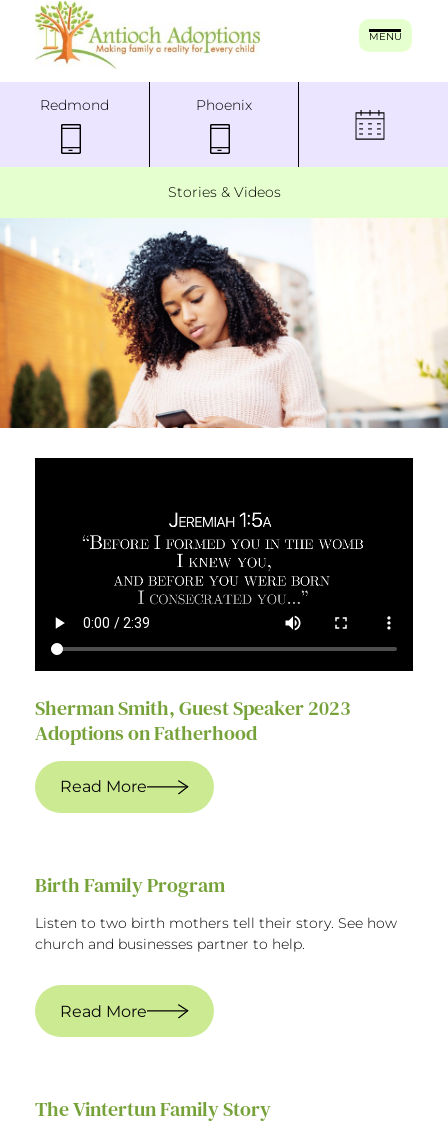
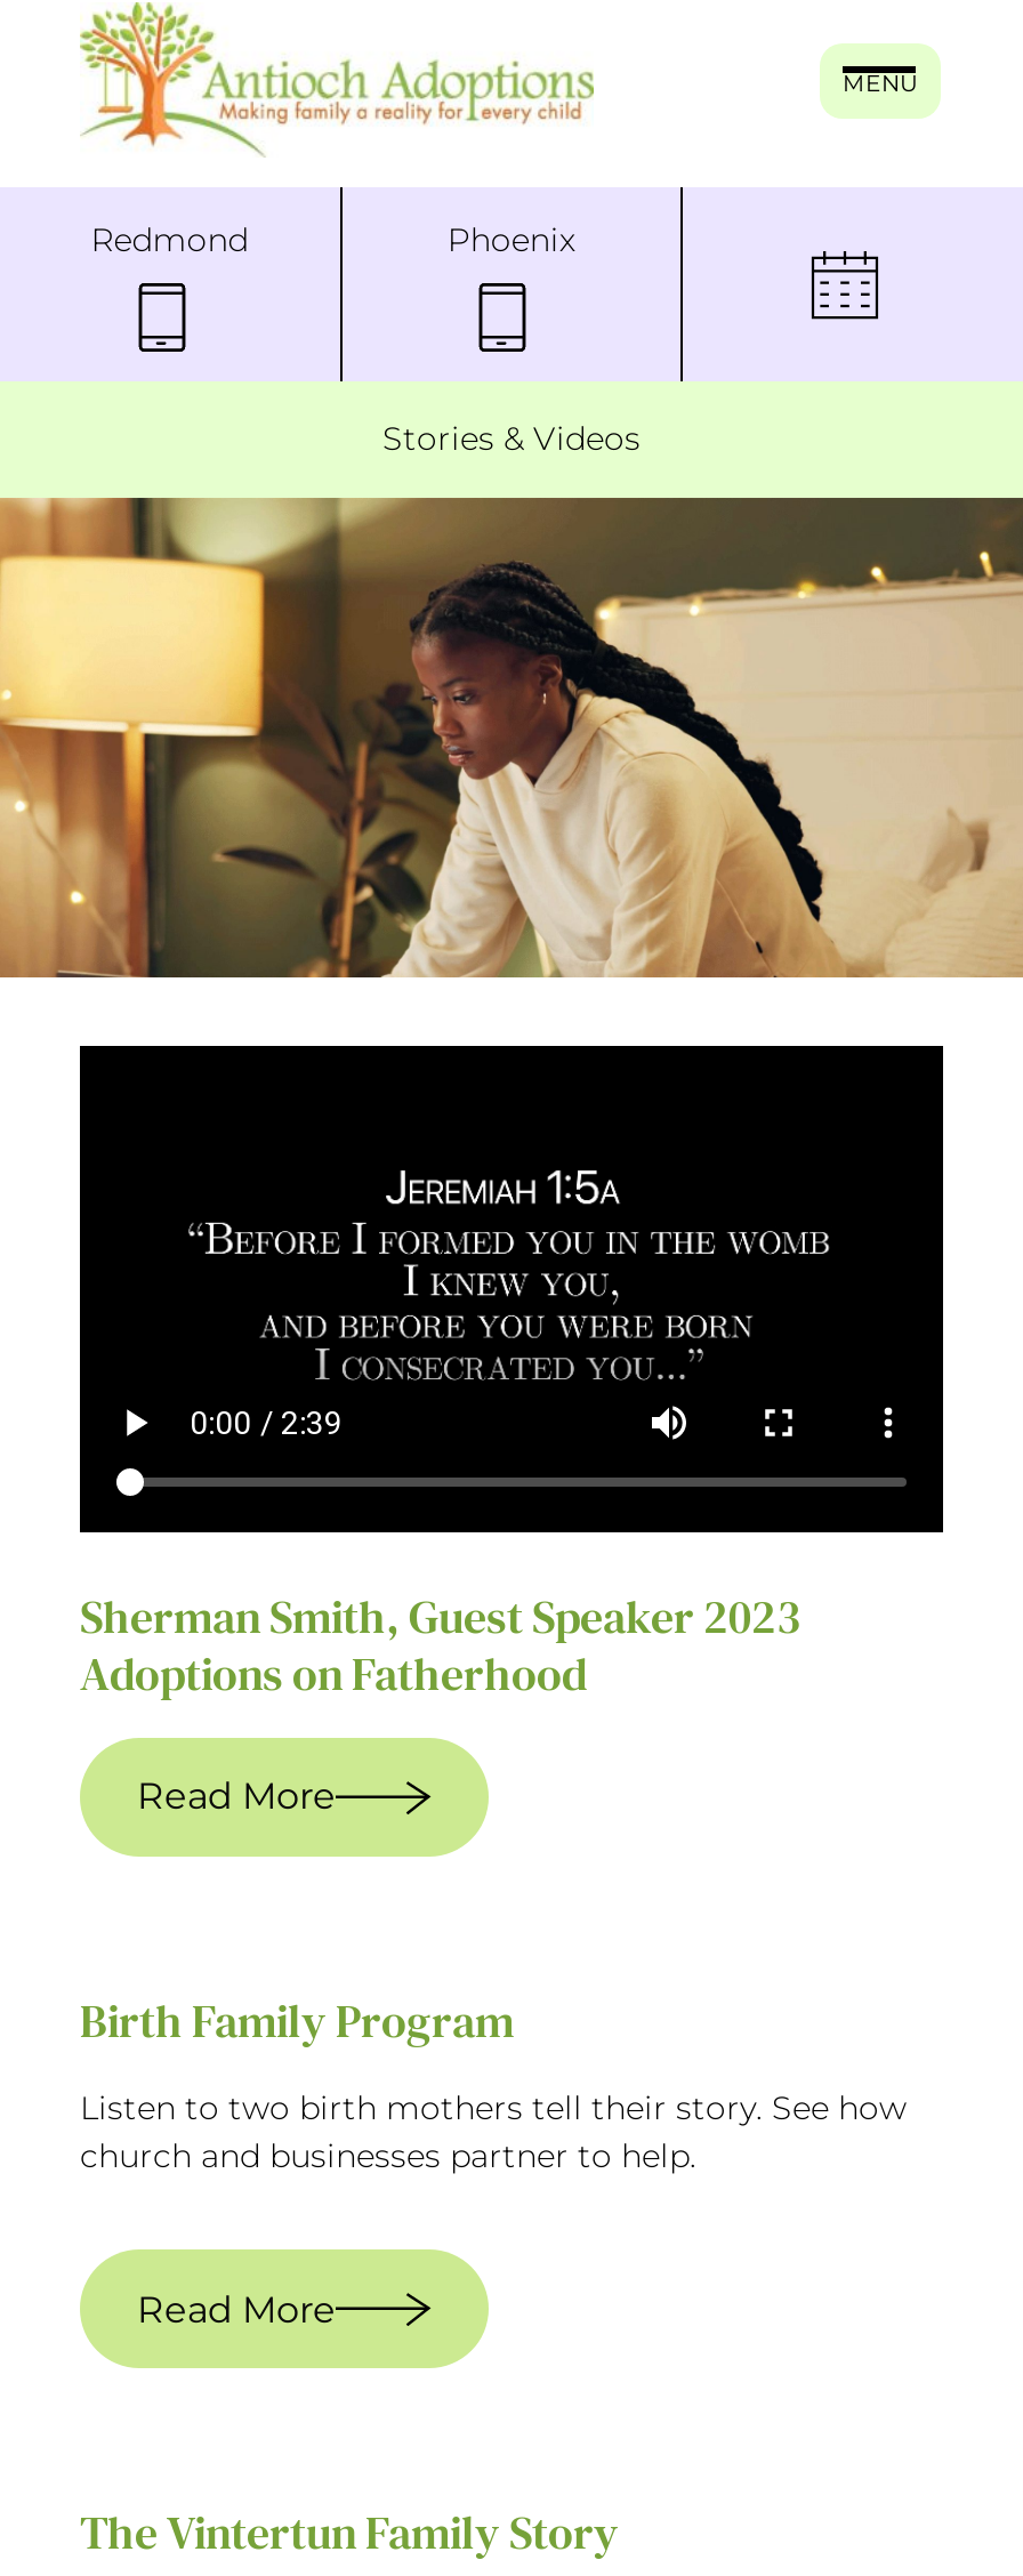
- [image]
+ [image]
